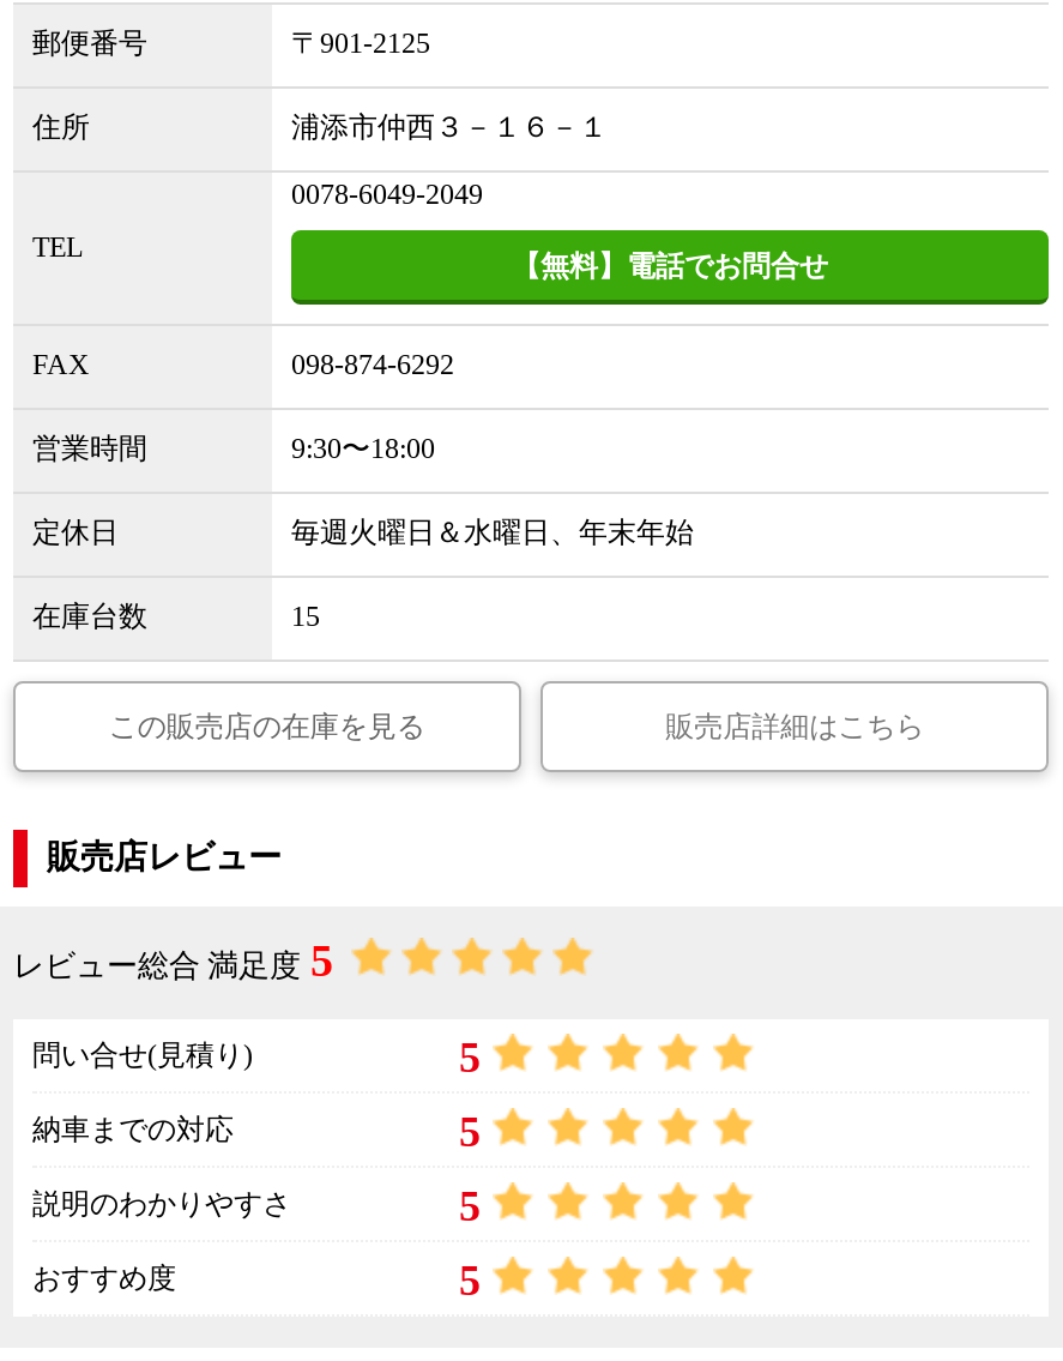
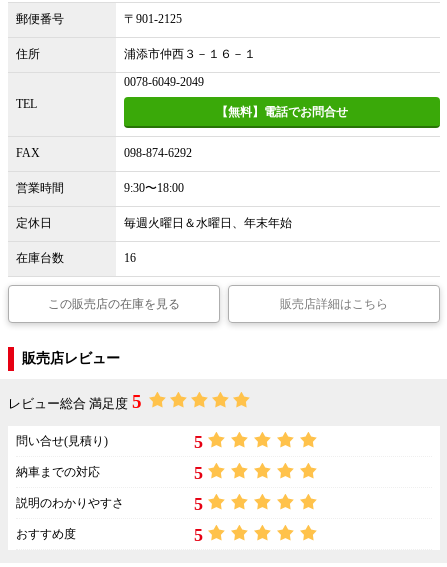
- 15
+ 16
